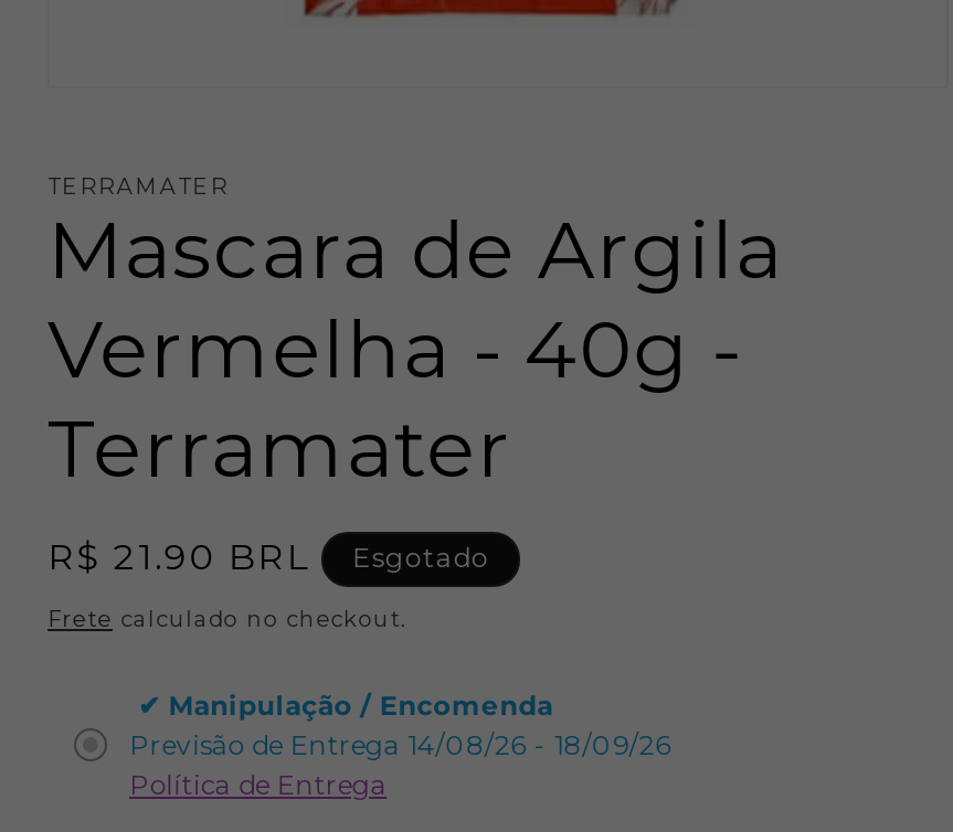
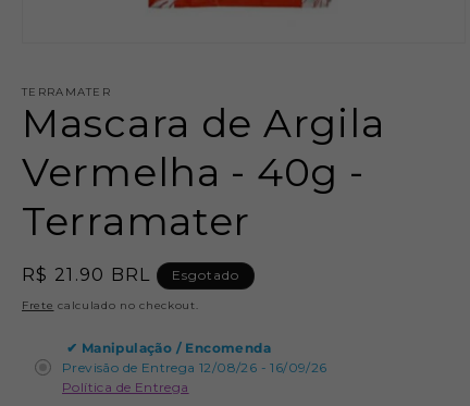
- Previsão de Entrega 14/08/26 - 18/09/26
+ Previsão de Entrega 12/08/26 - 16/09/26
